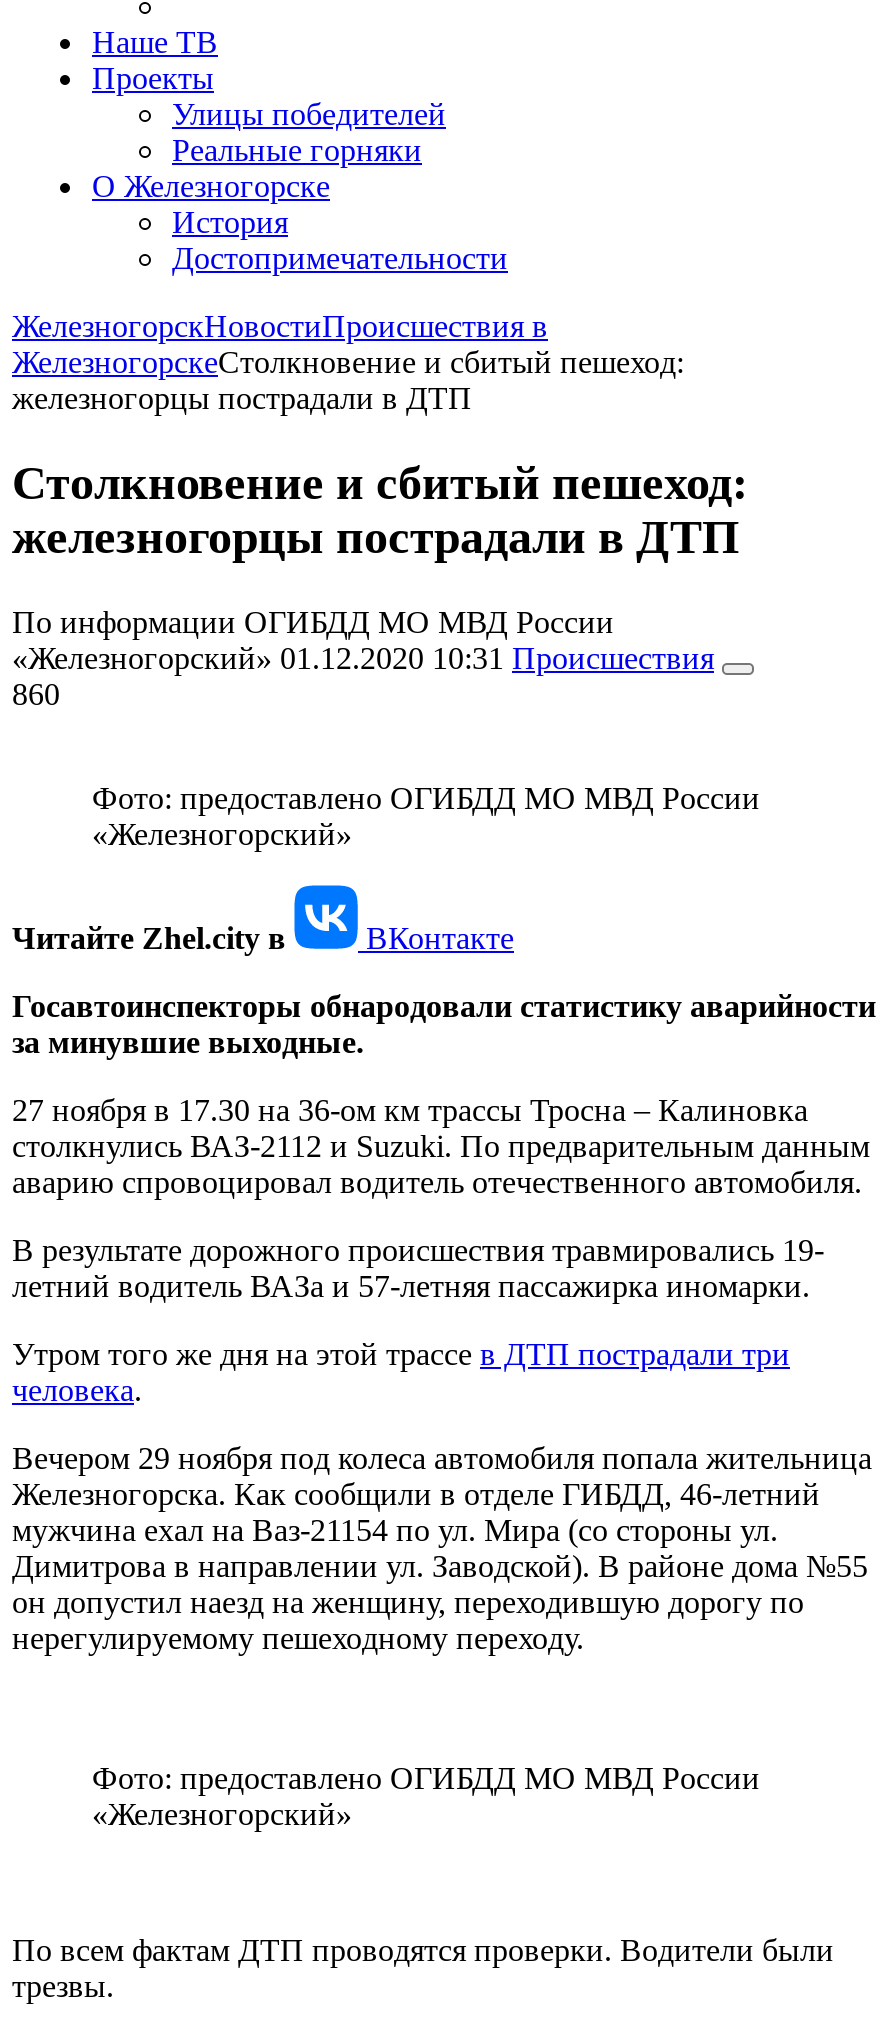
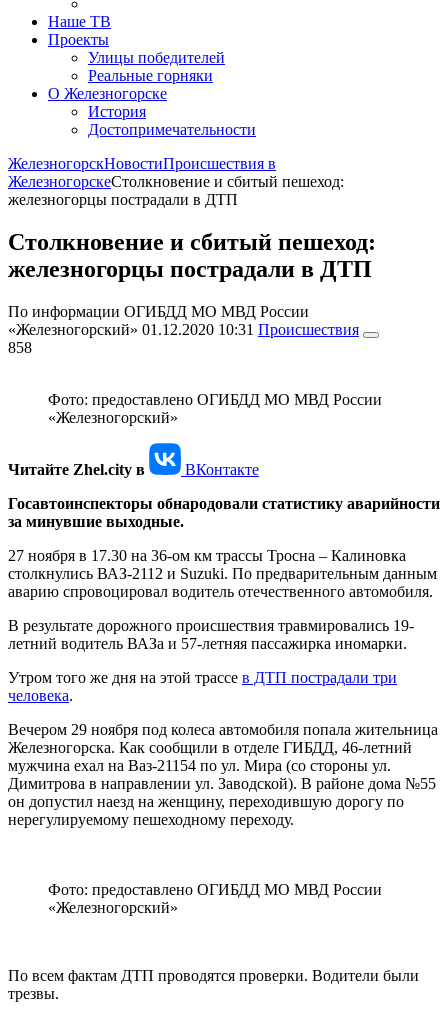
- 860
+ 858
